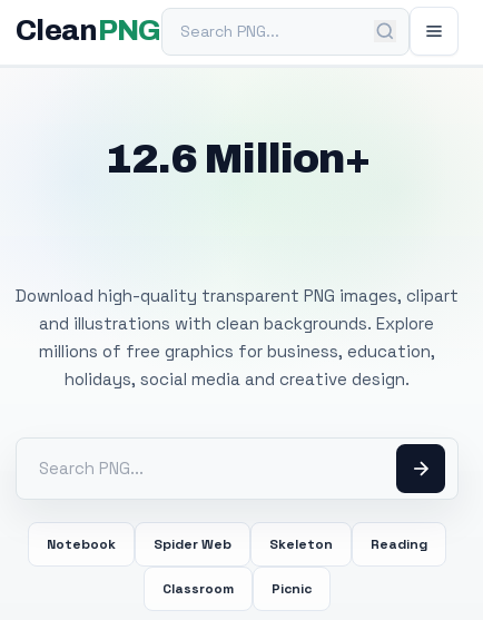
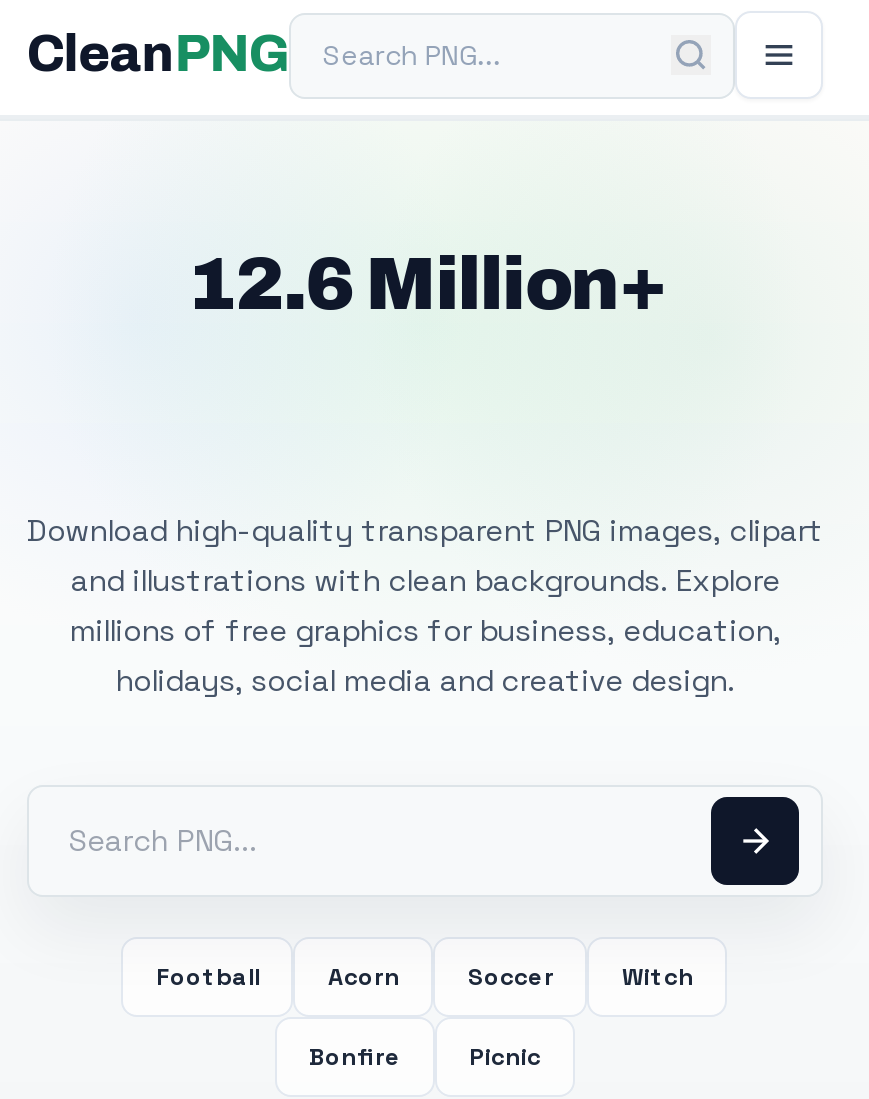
- Notebook
- Spider Web
- Skeleton
- Reading
+ Football
+ Acorn
+ Soccer
+ Witch

- Classroom
+ Bonfire
